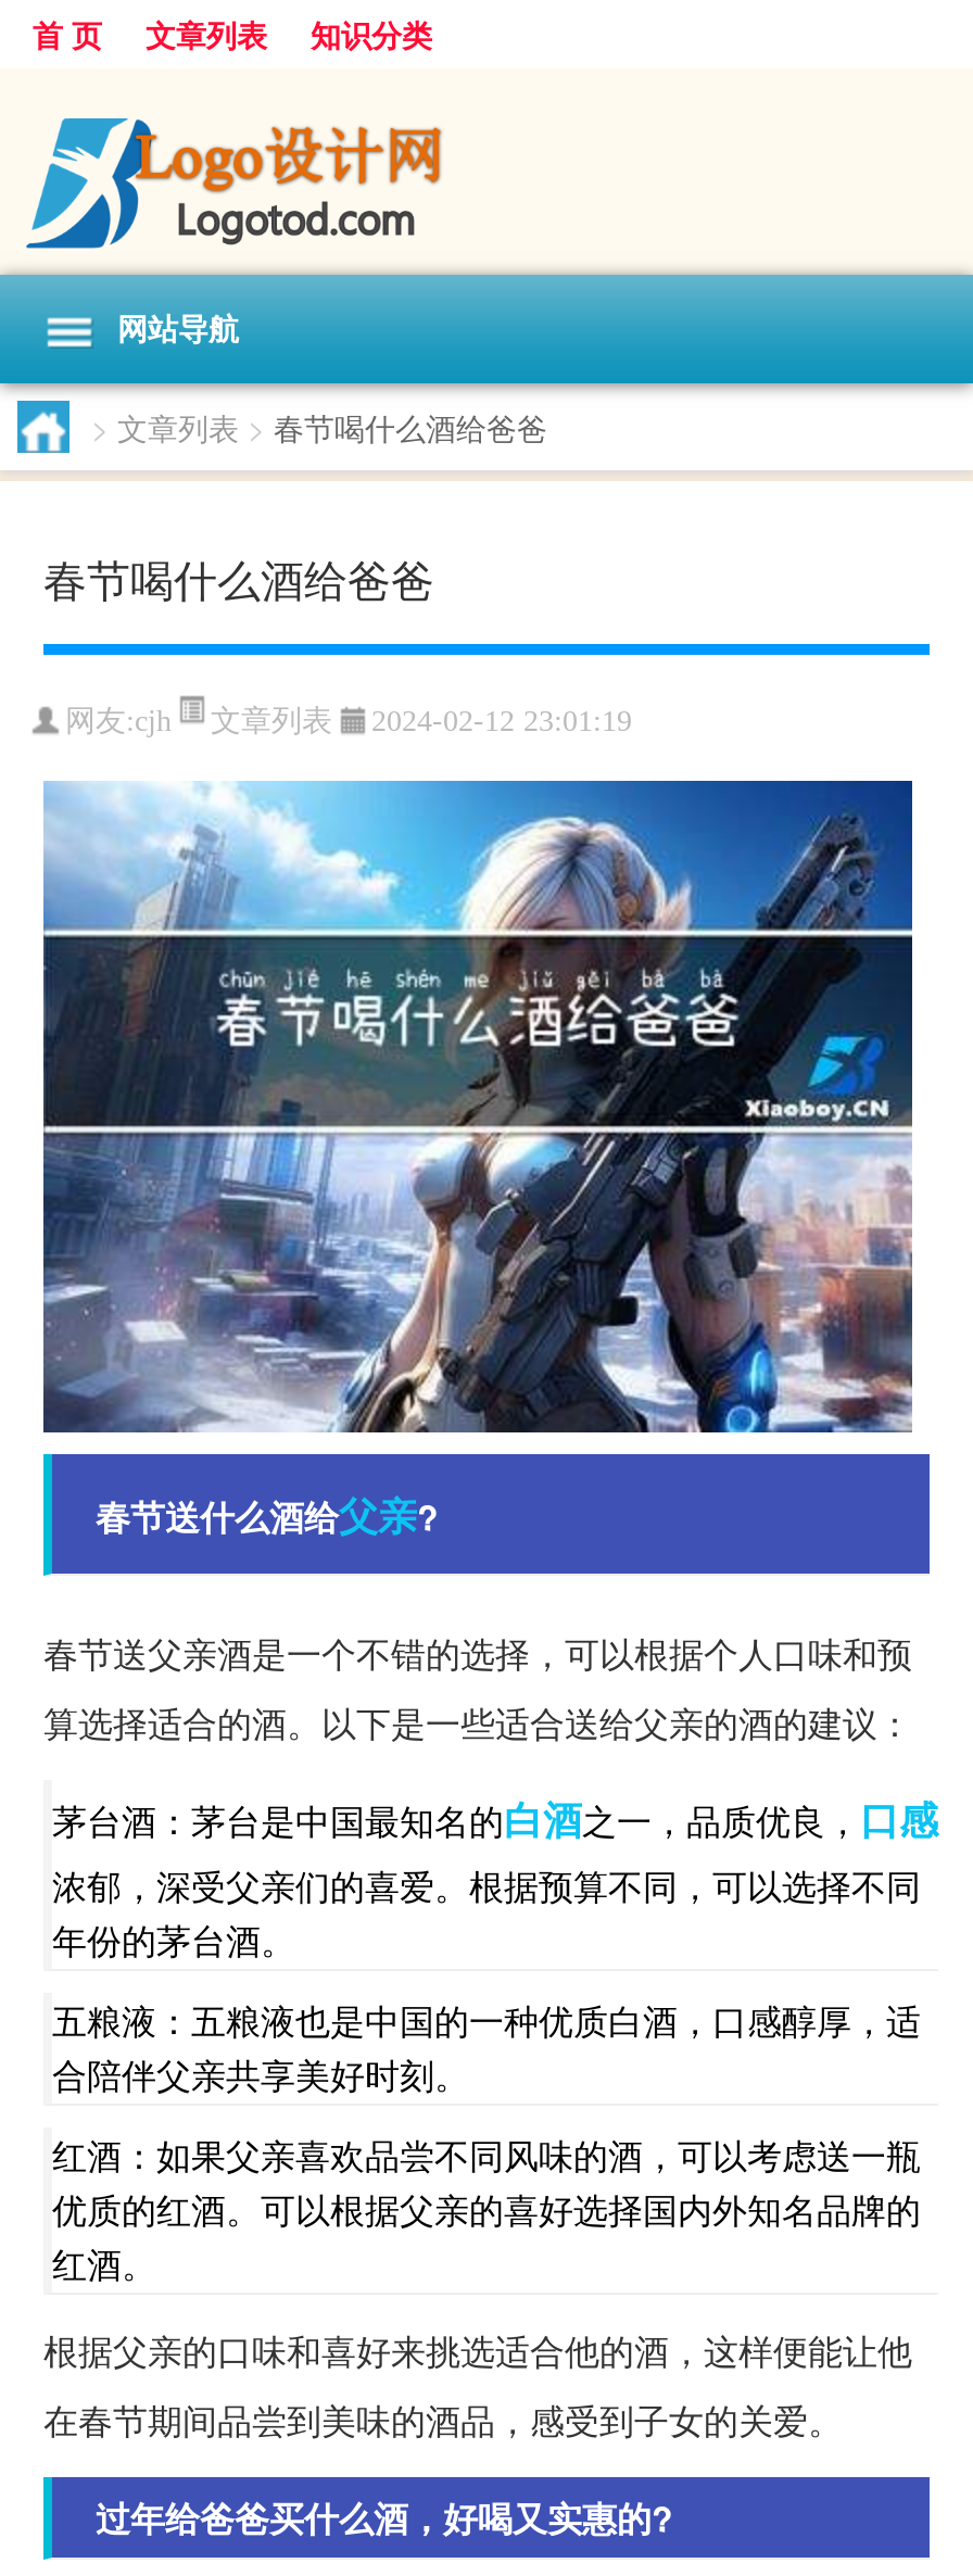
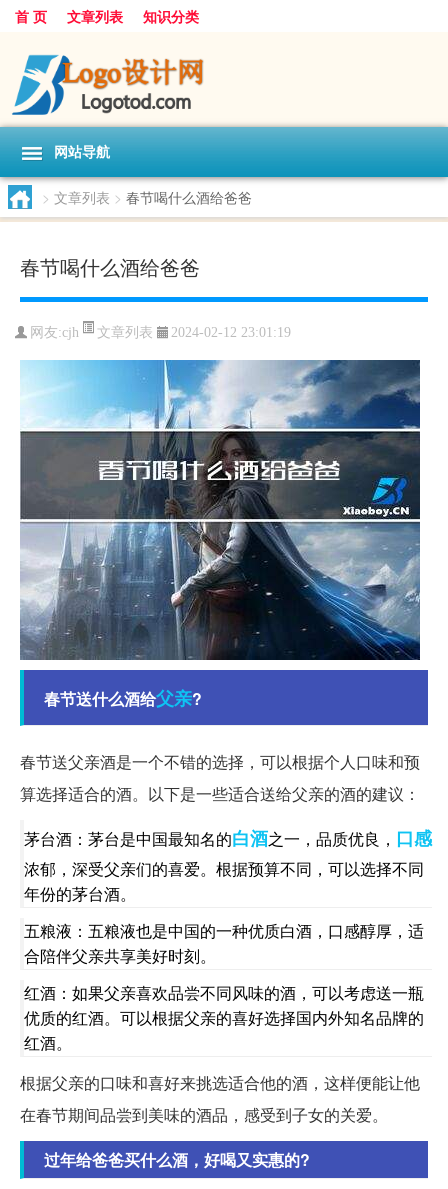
- [image]
+ [image]
